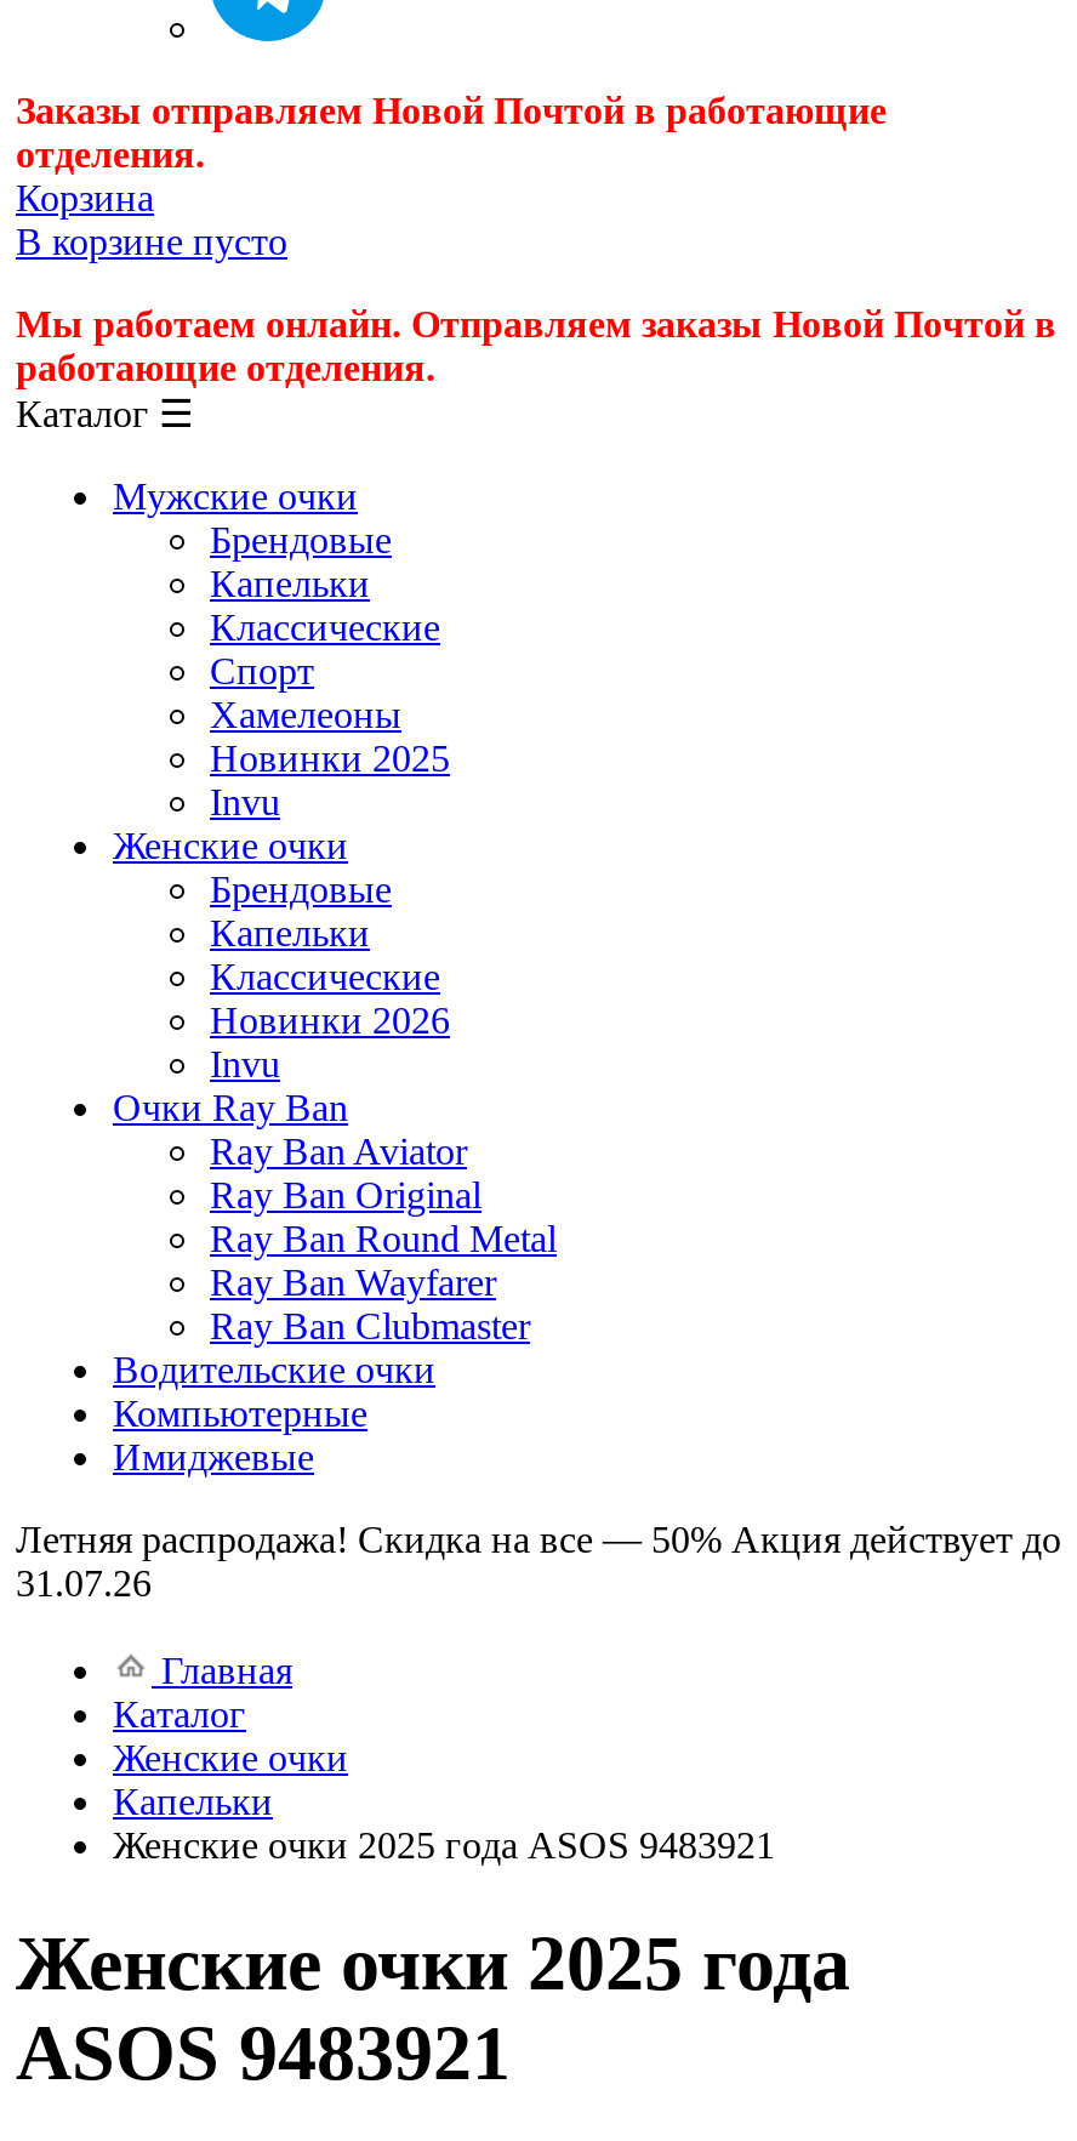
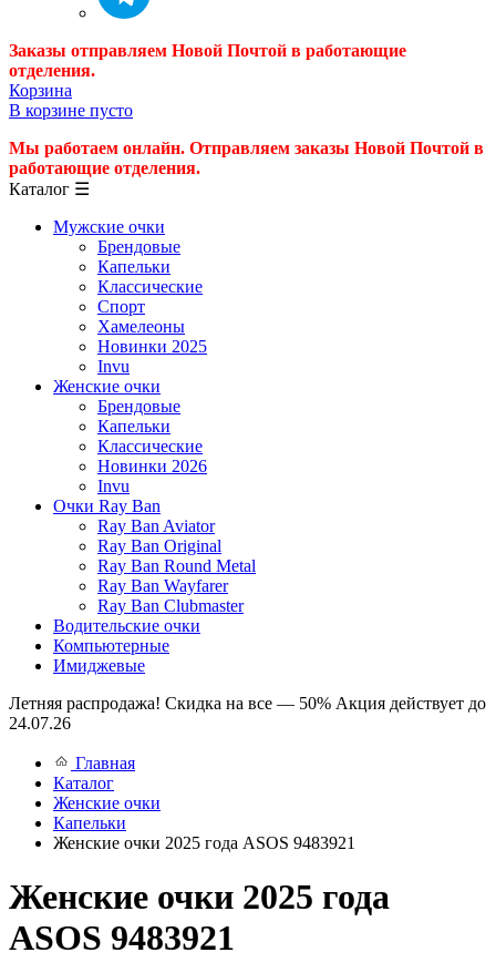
- 31.07.26
+ 24.07.26
